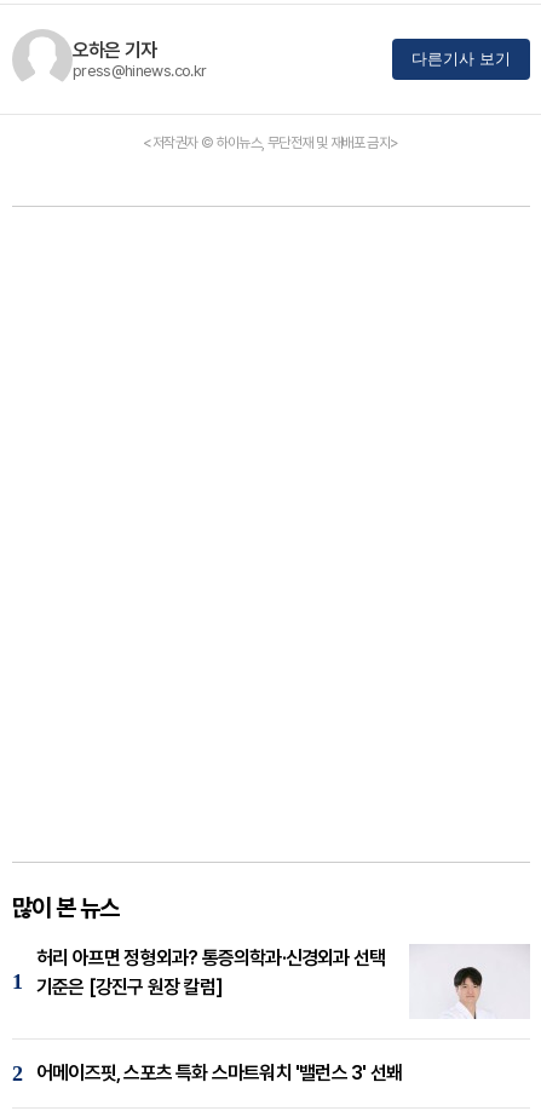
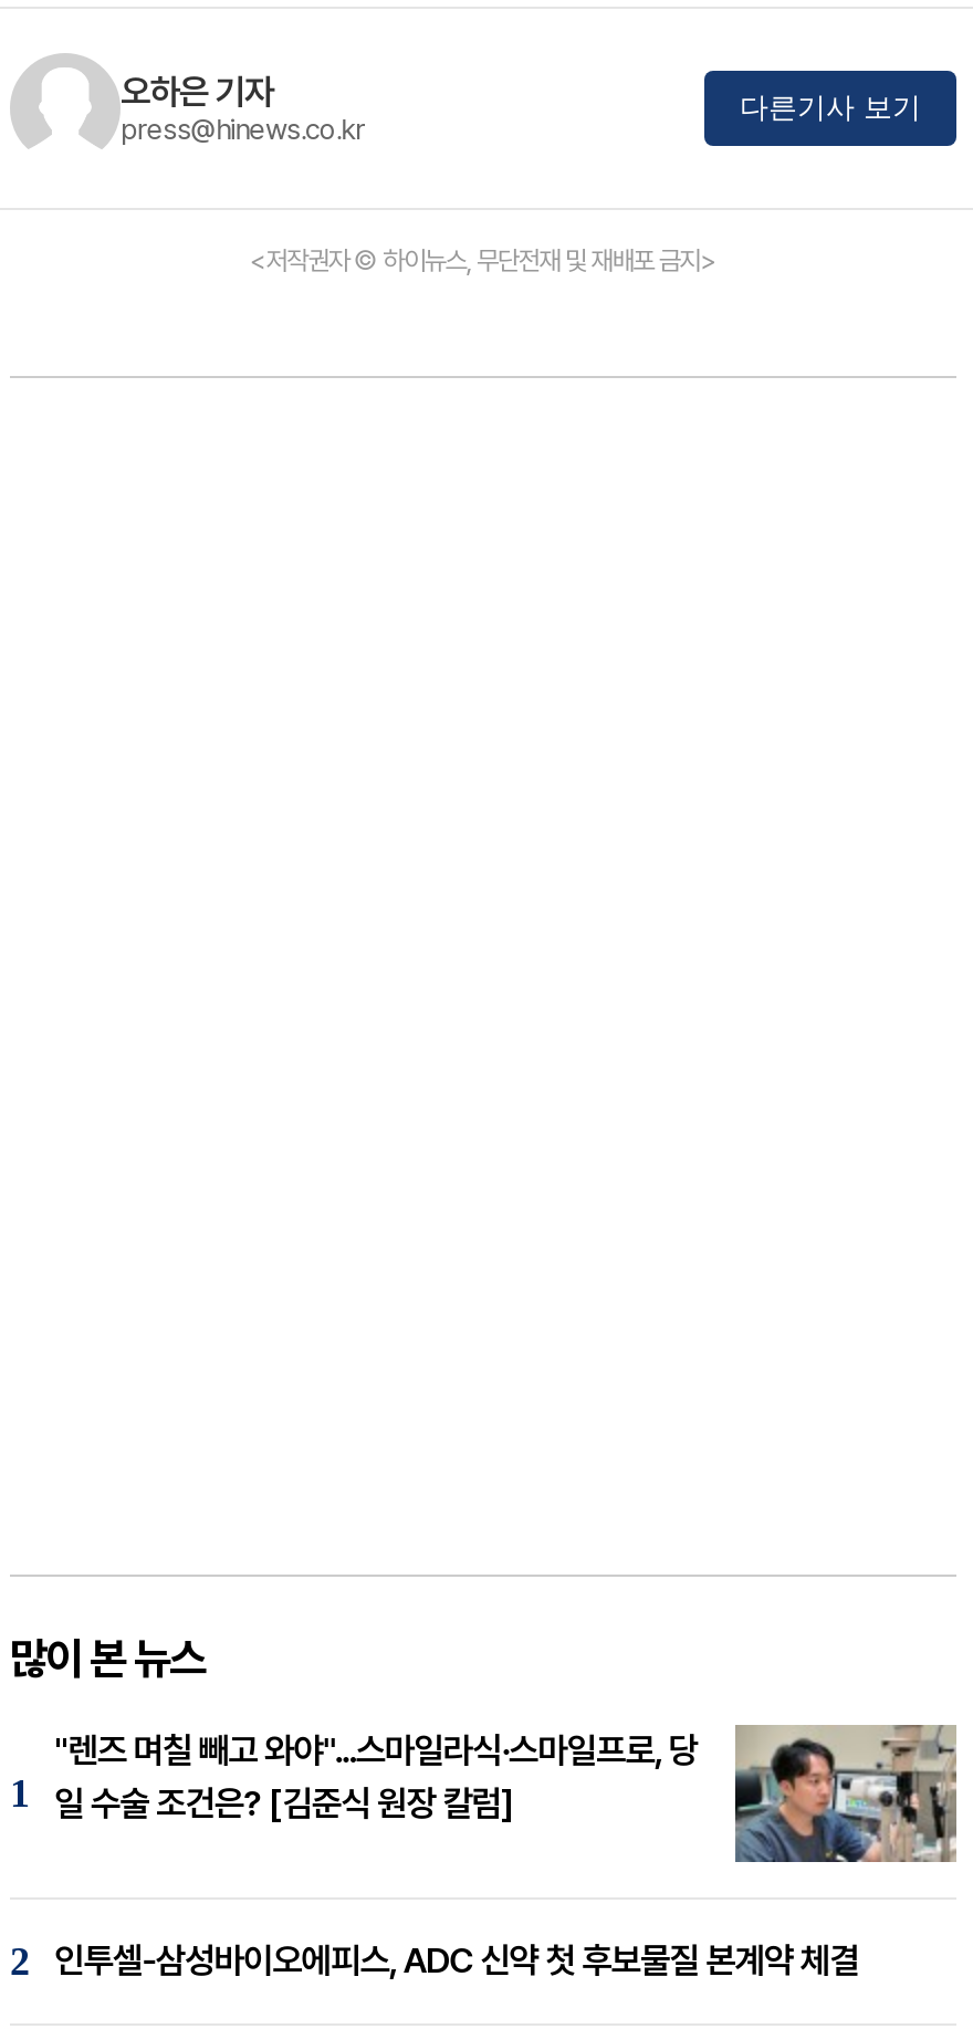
- [image]
- 허리 아프면 정형외과? 통증의학과·신경외과 선택
- 기준은 [강진구 원장 칼럼]
+ [image]
+ "렌즈 며칠 빼고 와야"...스마일라식·스마일프로, 당
+ 일 수술 조건은? [김준식 원장 칼럼]

- 어메이즈핏, 스포츠 특화 스마트워치 '밸런스 3' 선봬
+ 인투셀-삼성바이오에피스, ADC 신약 첫 후보물질 본계약 체결
